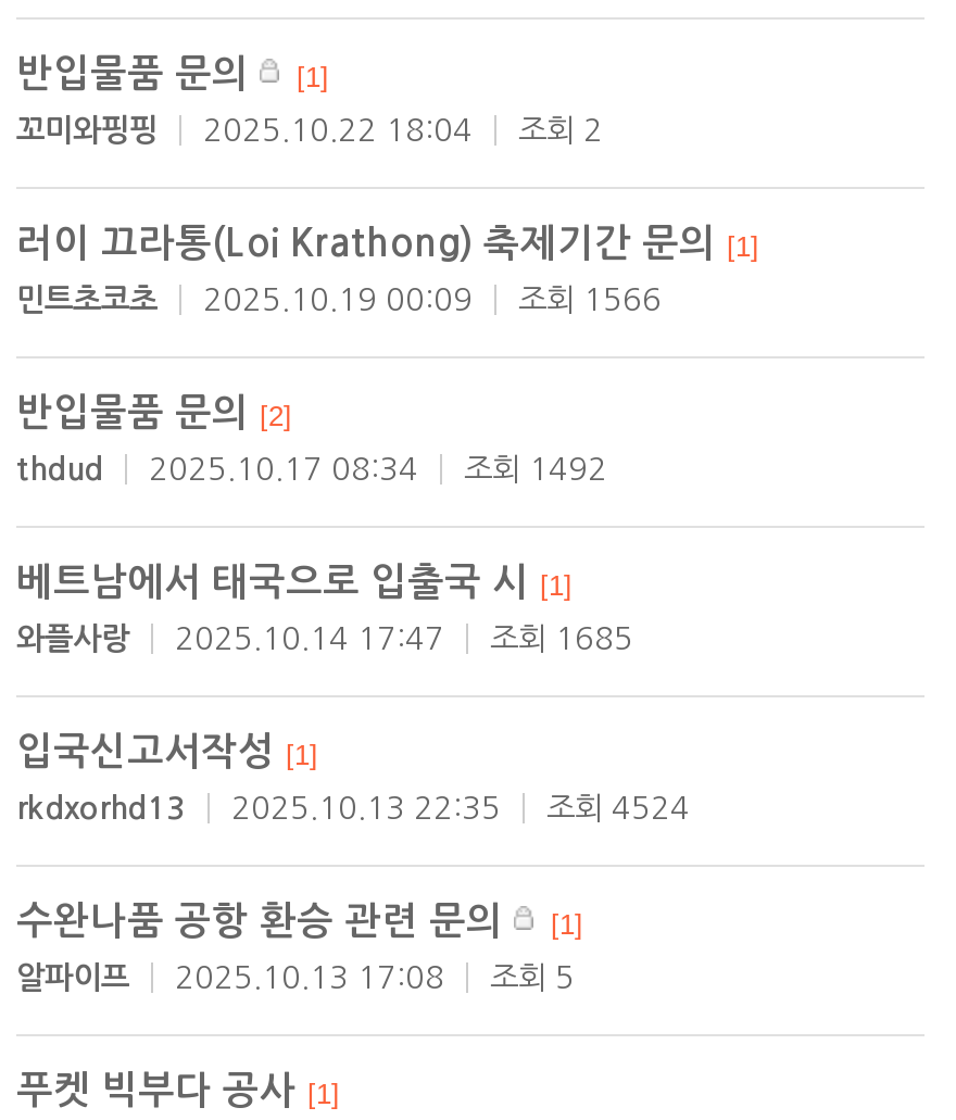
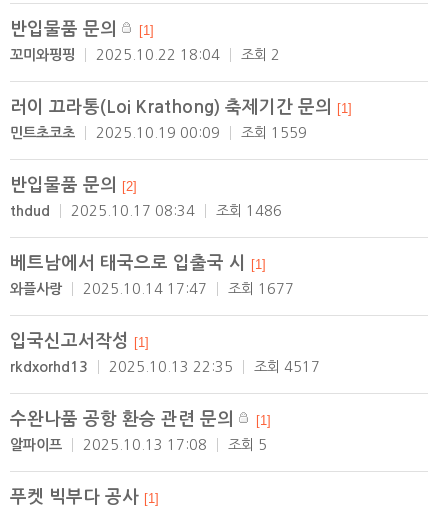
- 민트초코초 2025.10.19 00:09 조회 1566
+ 민트초코초 2025.10.19 00:09 조회 1559

- thdud 2025.10.17 08:34 조회 1492
+ thdud 2025.10.17 08:34 조회 1486

- 와플사랑 2025.10.14 17:47 조회 1685
+ 와플사랑 2025.10.14 17:47 조회 1677

- rkdxorhd13 2025.10.13 22:35 조회 4524
+ rkdxorhd13 2025.10.13 22:35 조회 4517
